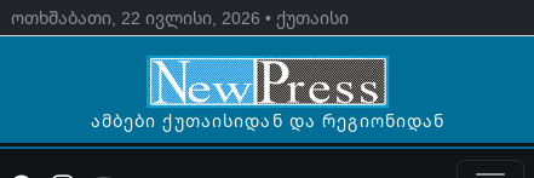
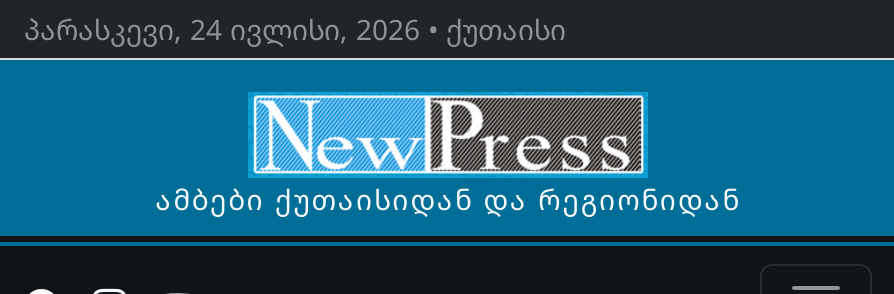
- ოთხშაბათი, 22 ივლისი, 2026 • ქუთაისი
+ პარასკევი, 24 ივლისი, 2026 • ქუთაისი
